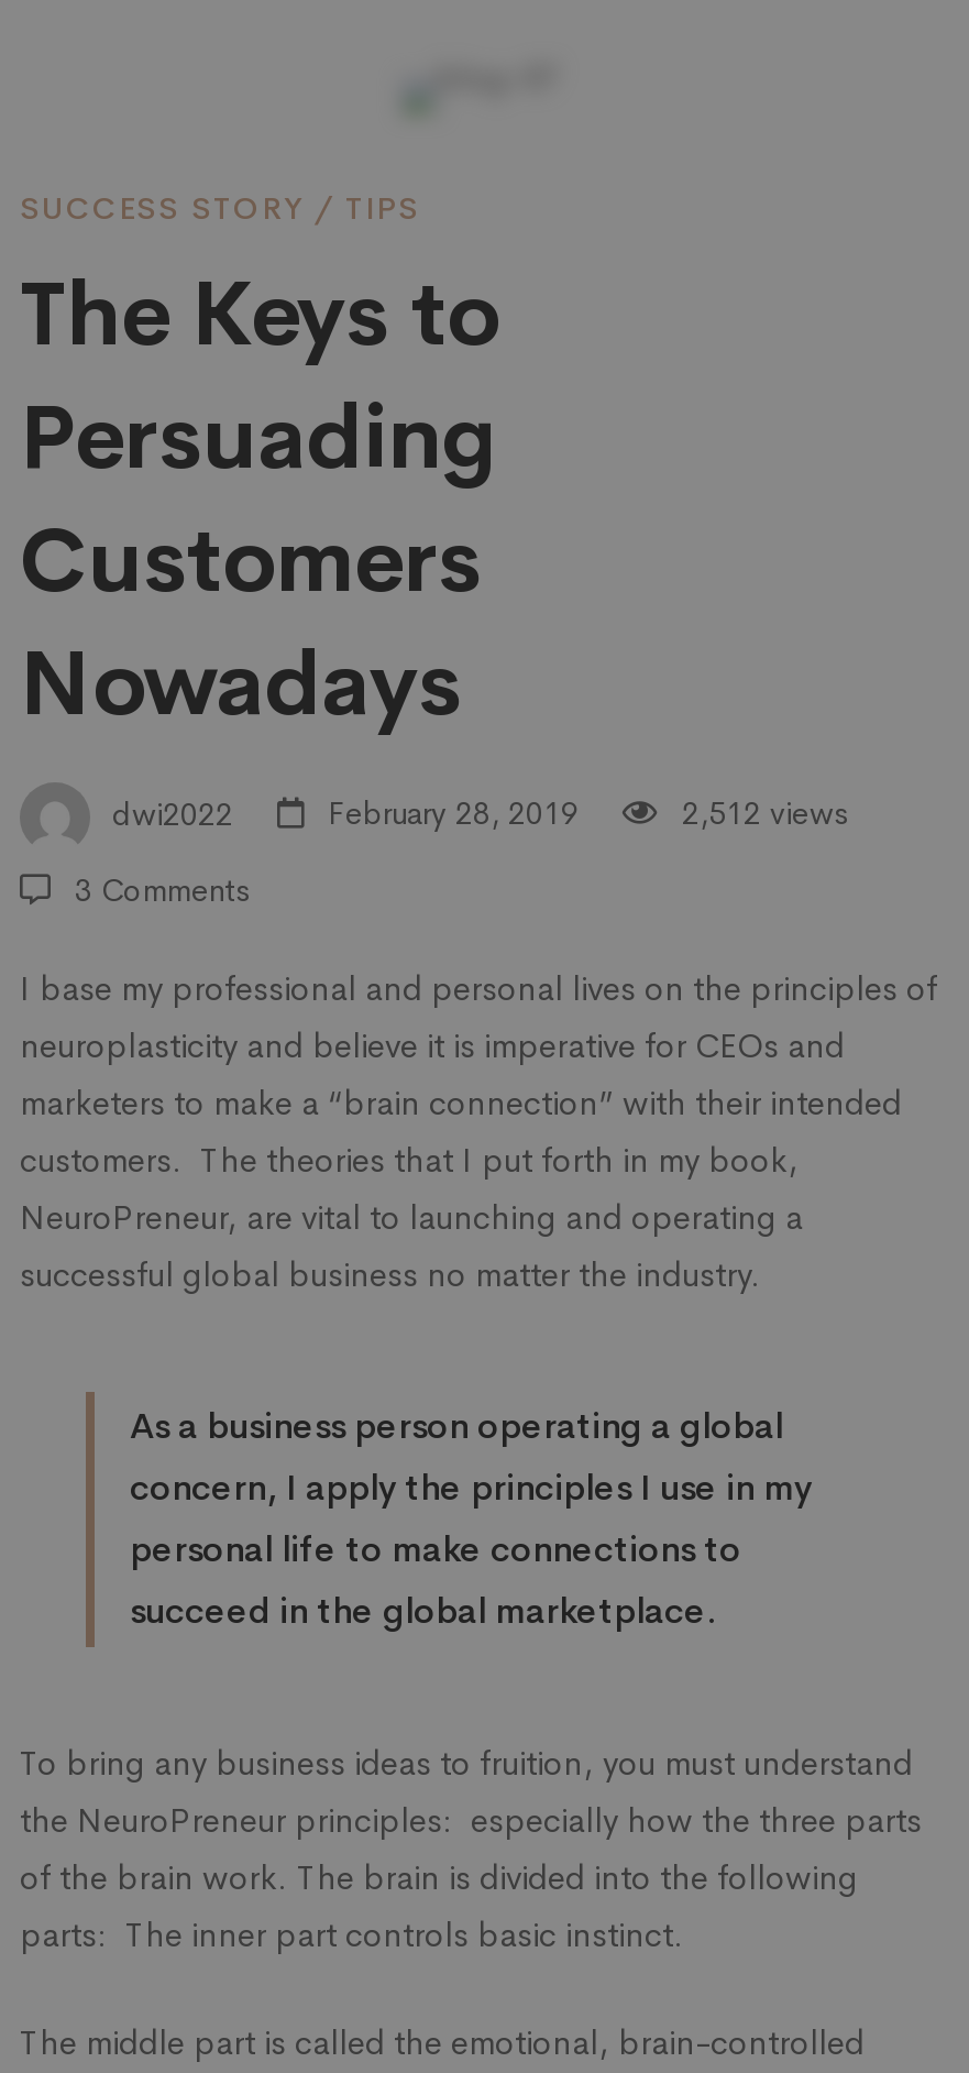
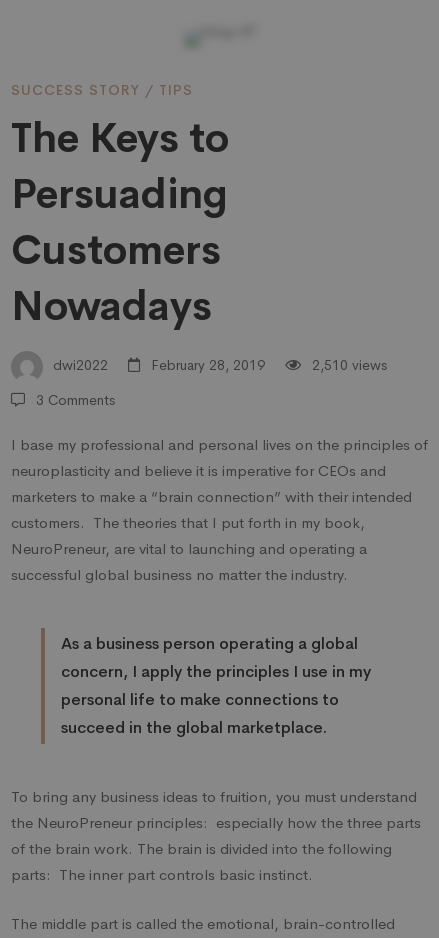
- 2,512 views
+ 2,510 views
